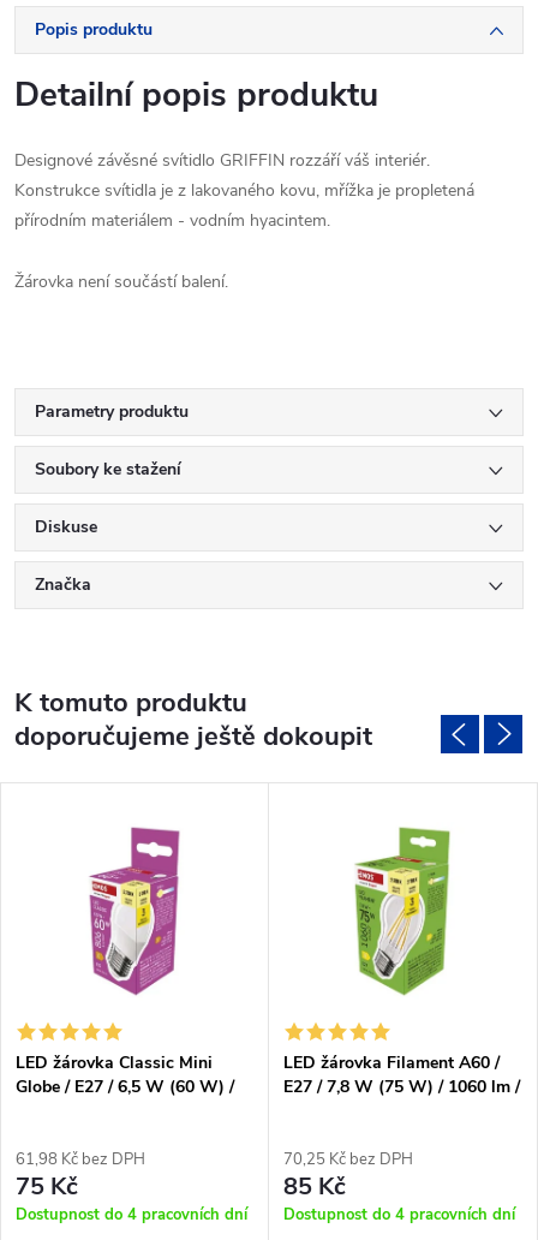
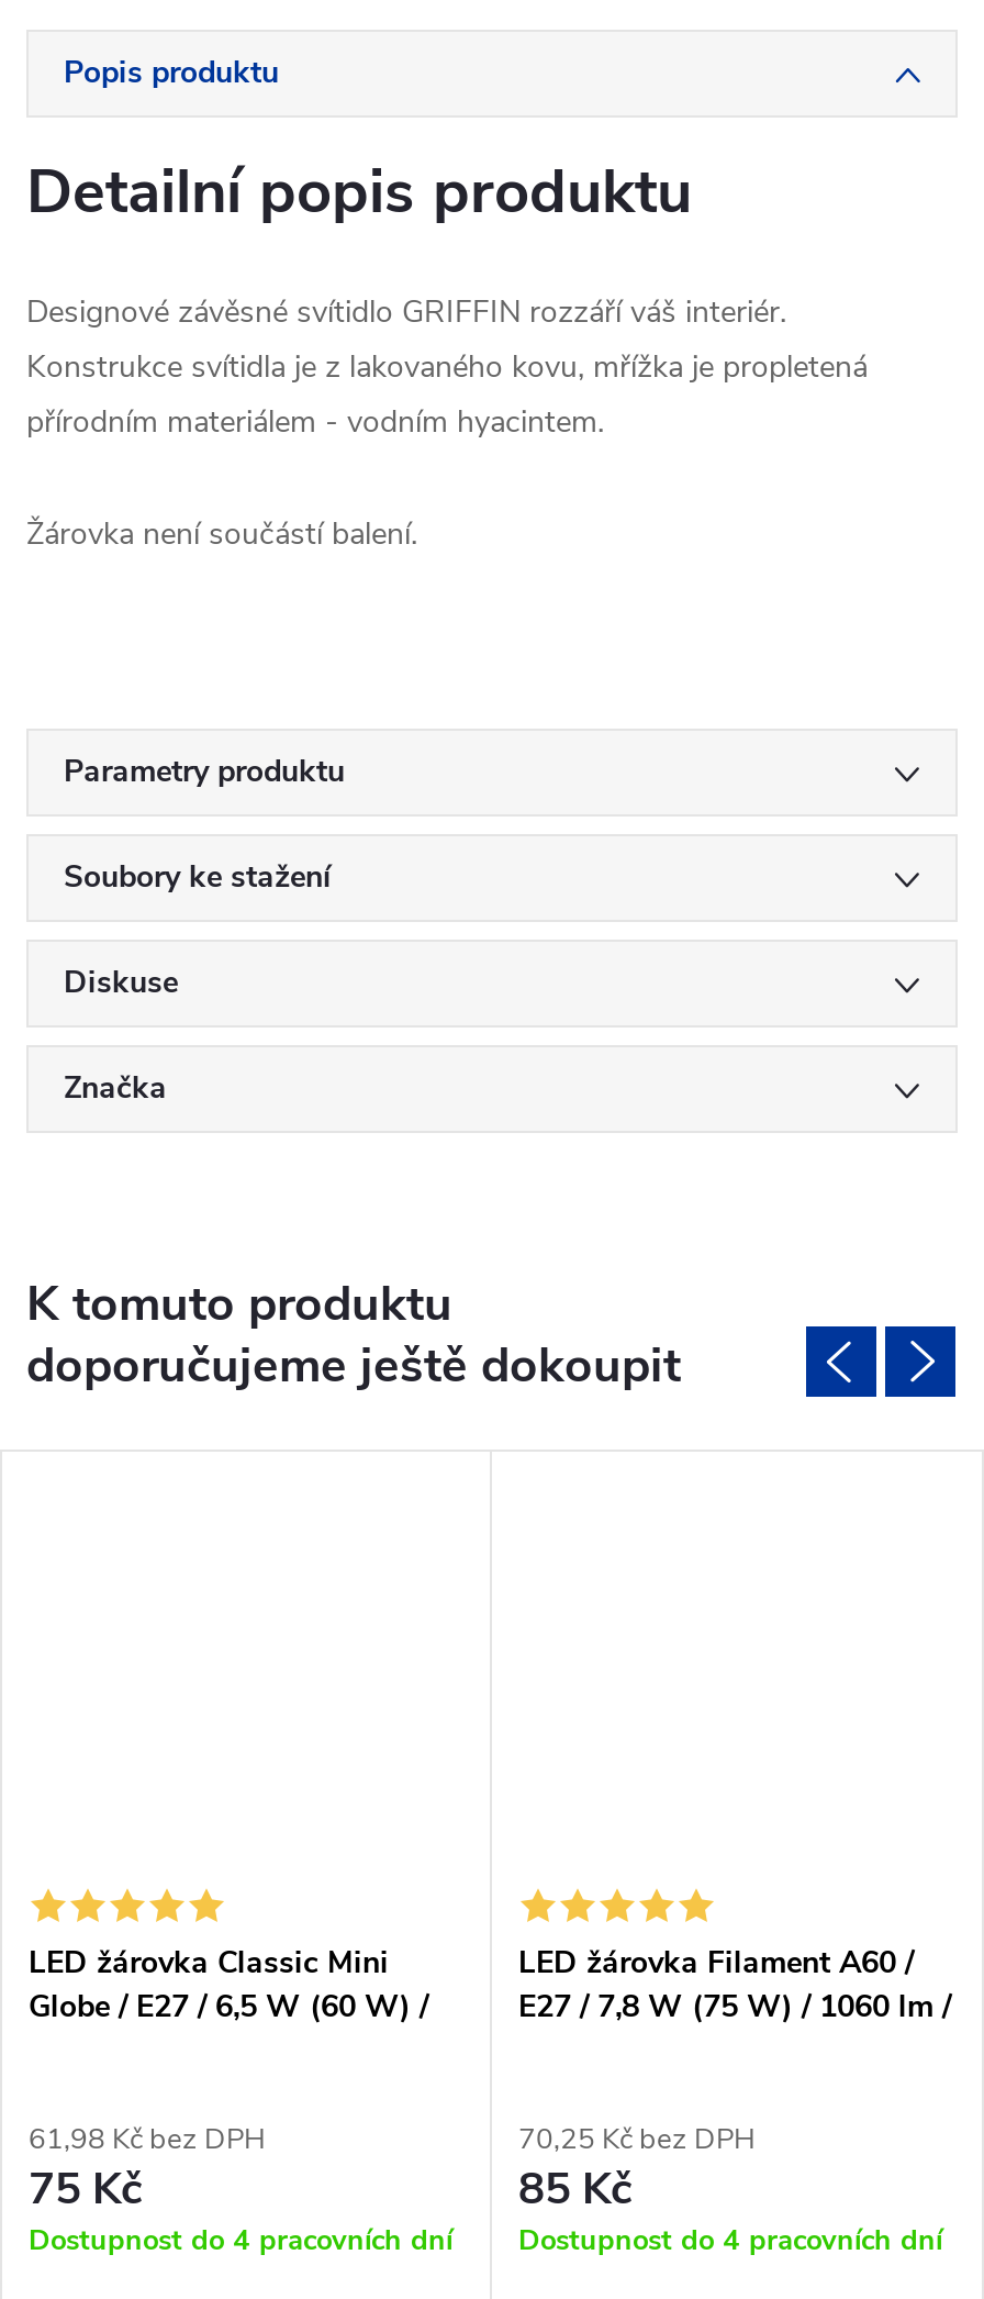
- [image]

- [image]
